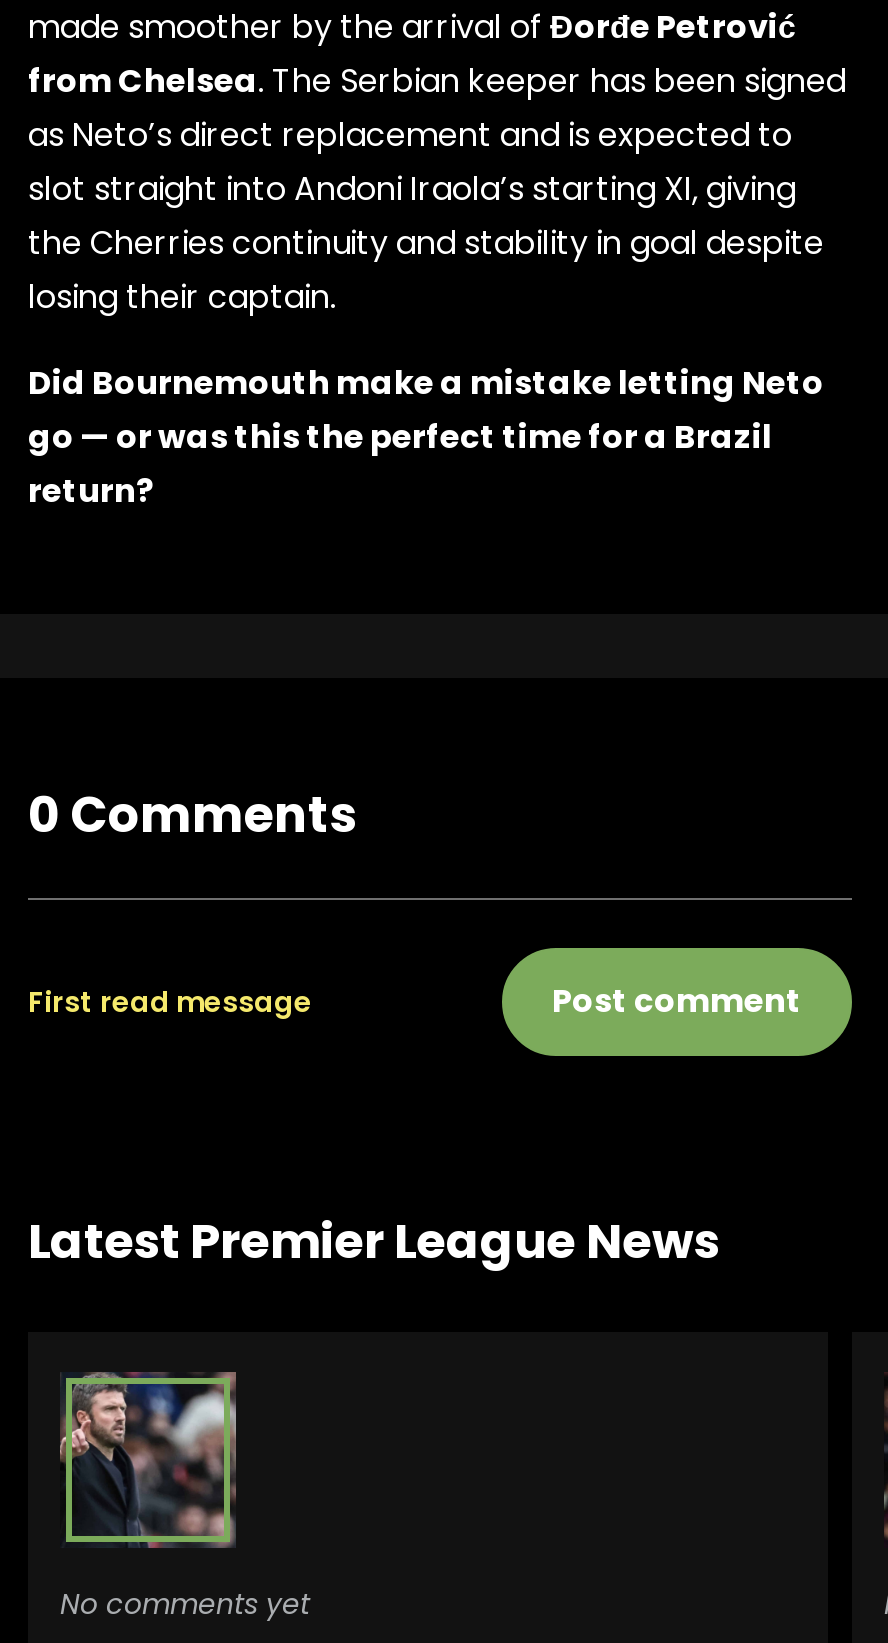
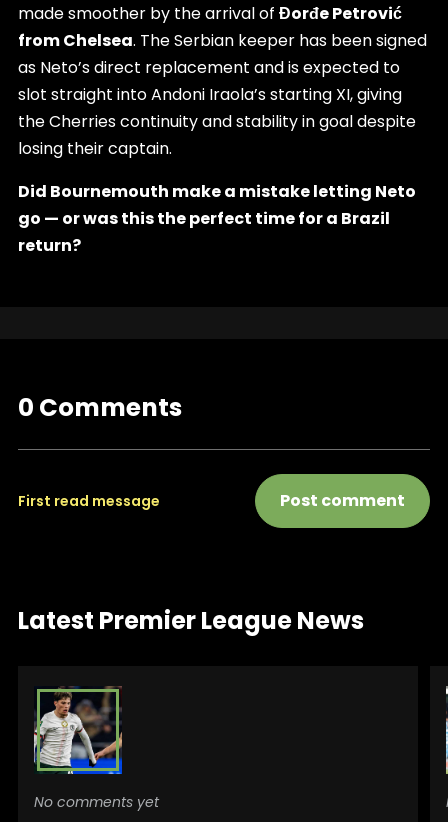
- [image]
+ [image]
